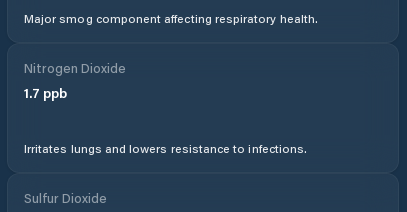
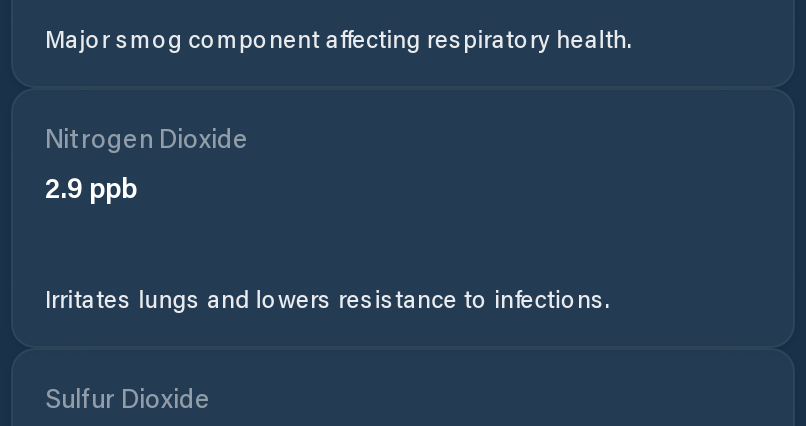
- 1.7 ppb
+ 2.9 ppb
